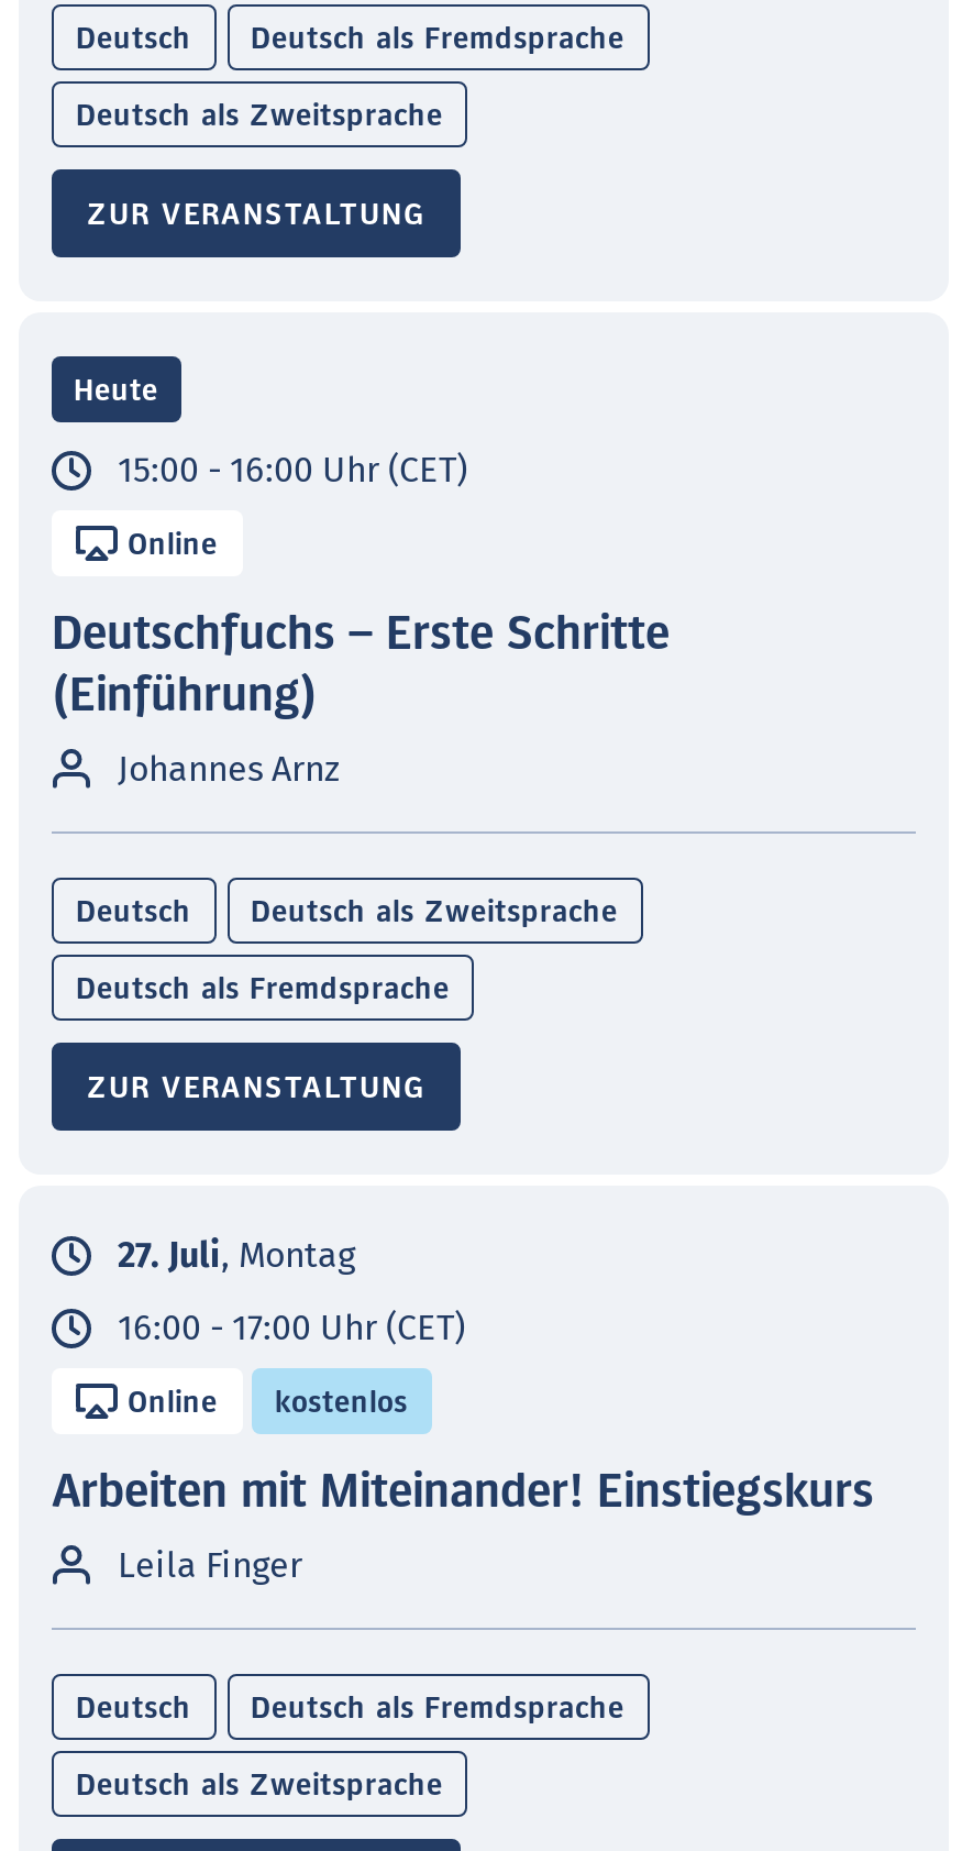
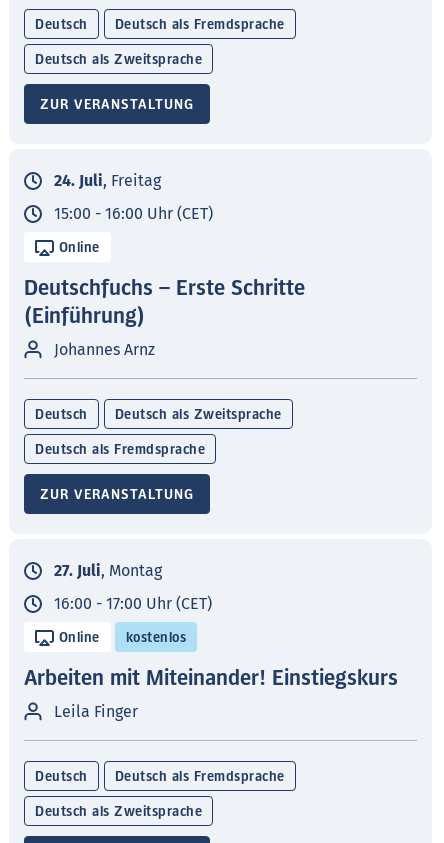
- Heute
+ 24. Juli, Freitag
